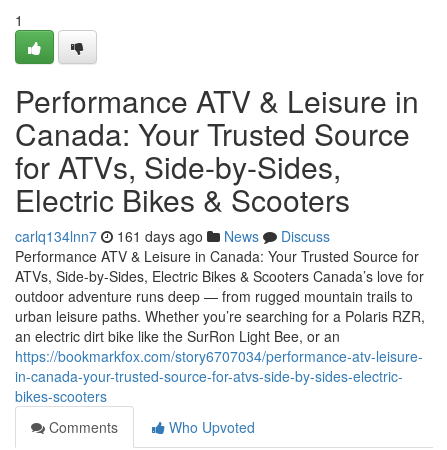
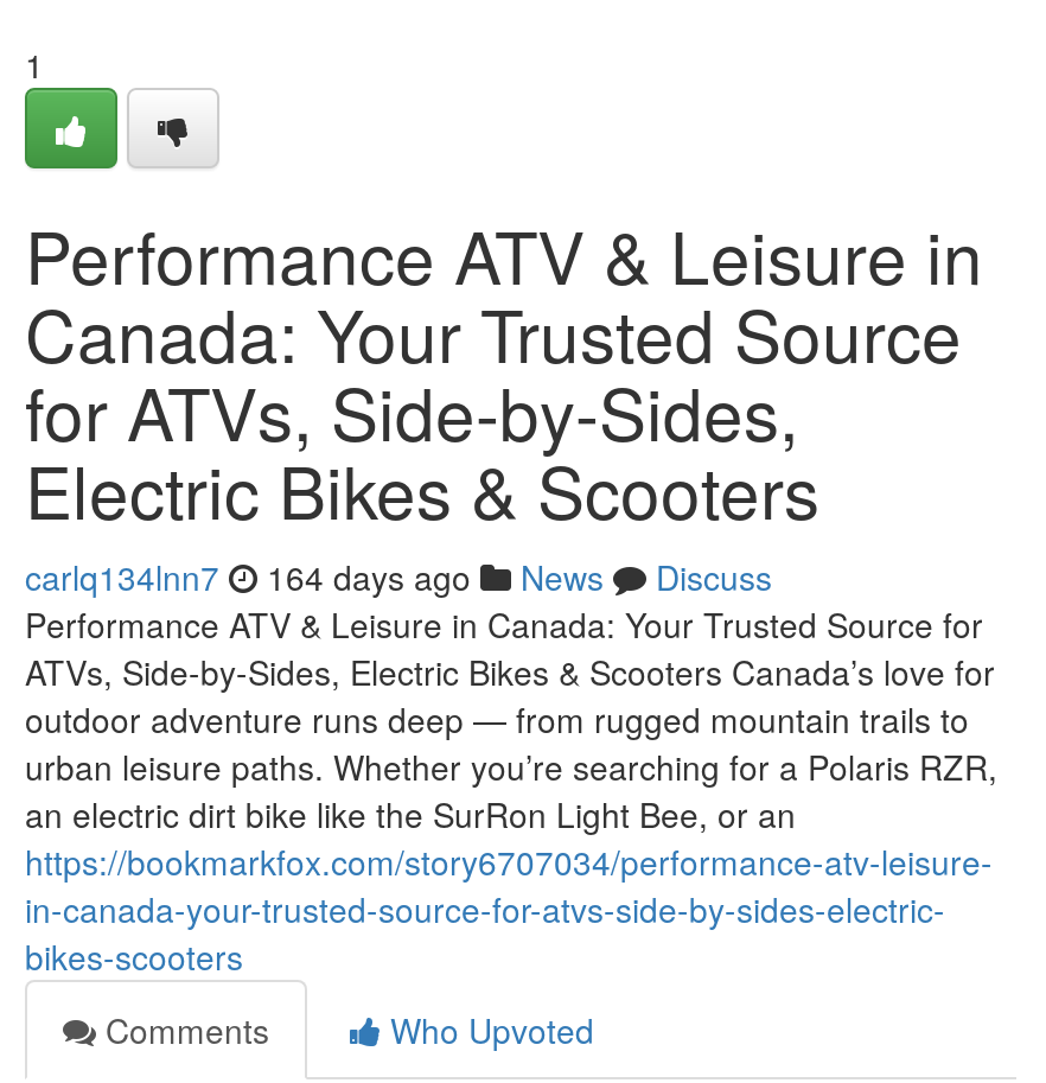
- carlq134lnn7 161 days ago News Discuss
+ carlq134lnn7 164 days ago News Discuss
